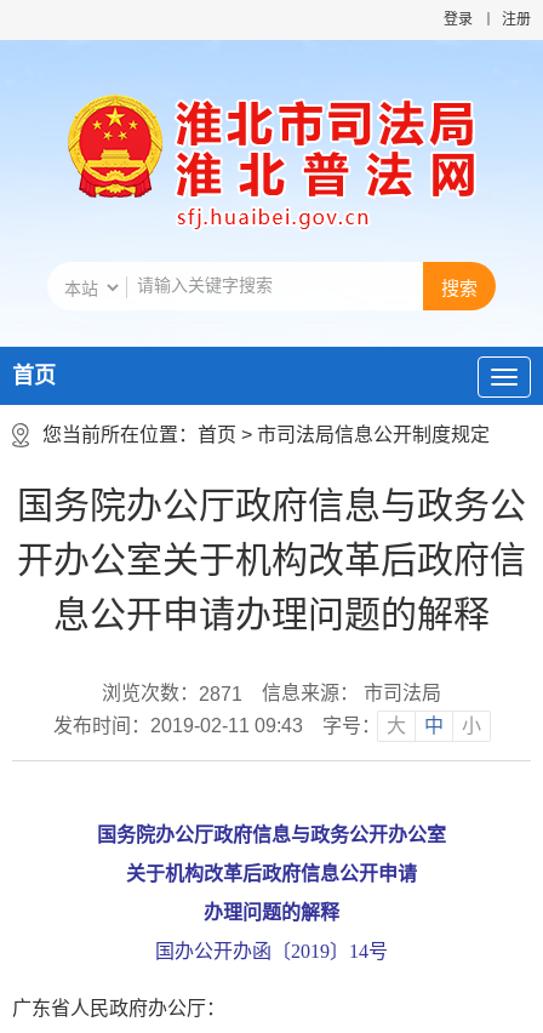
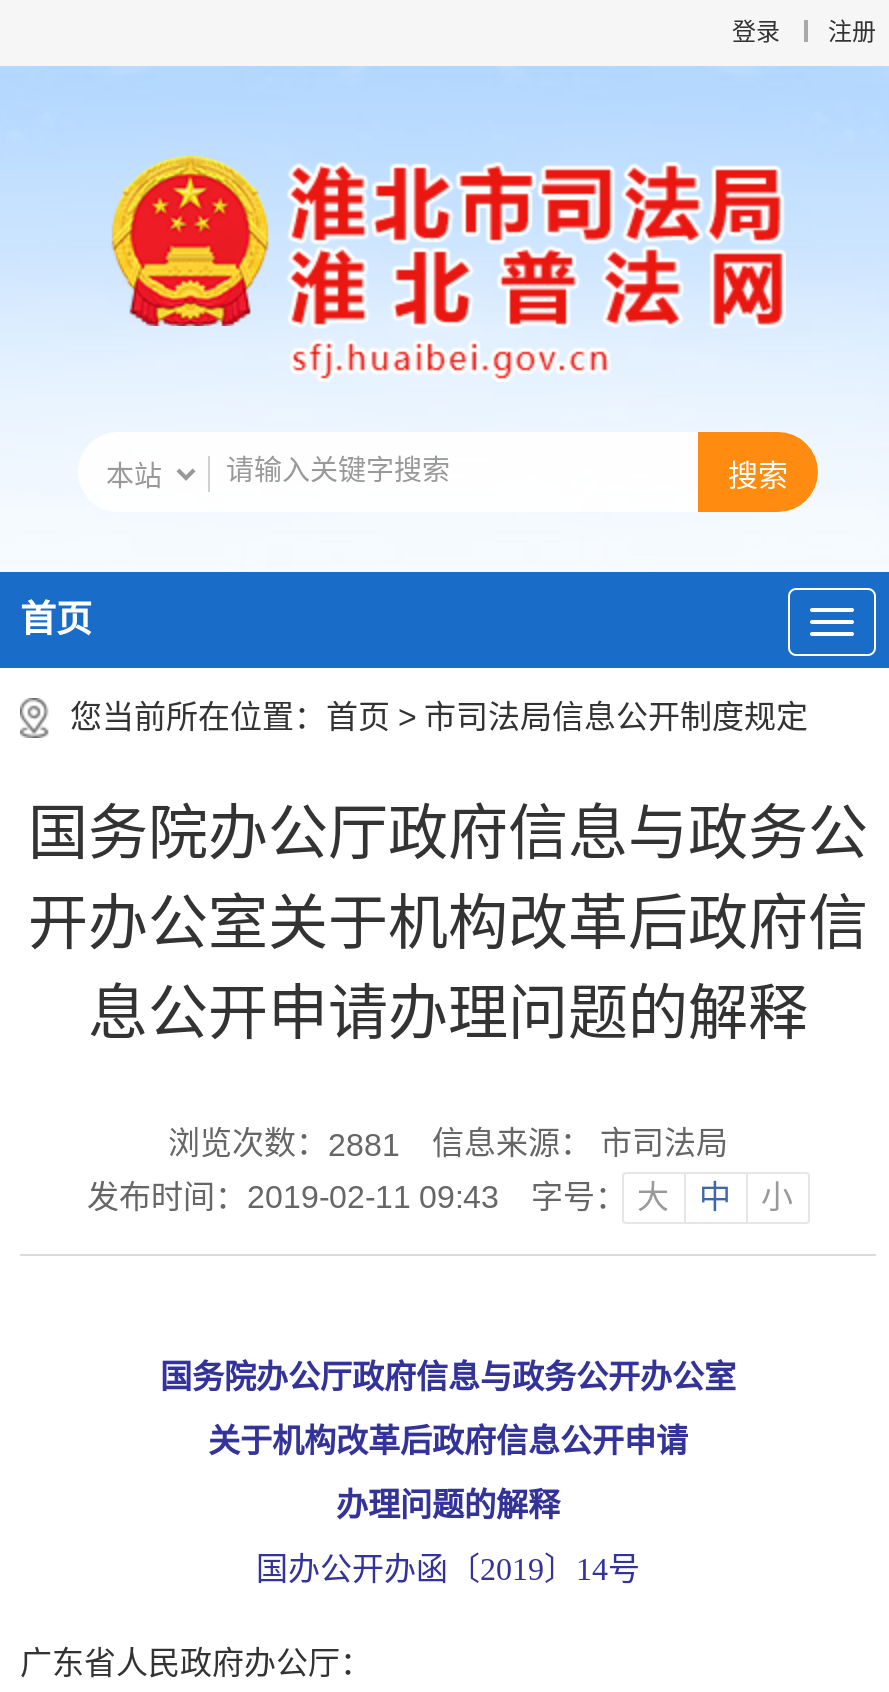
- 浏览次数：2871 信息来源： 市司法局
+ 浏览次数：2881 信息来源： 市司法局
